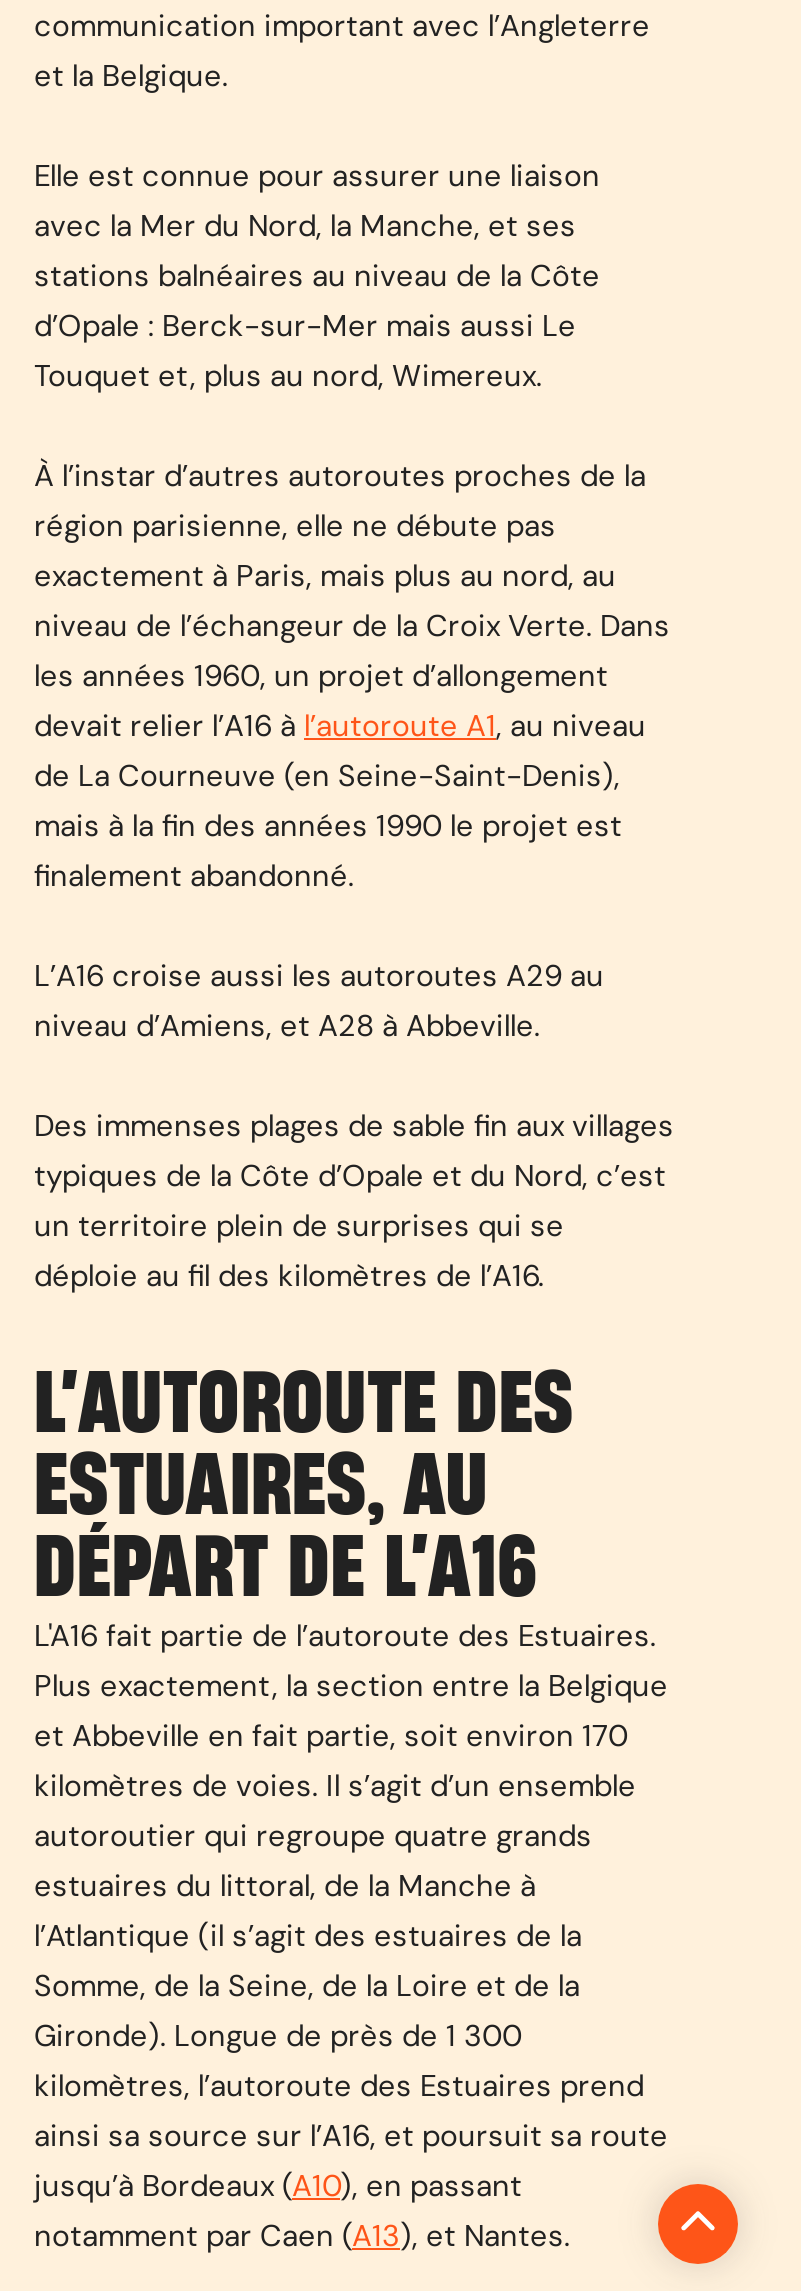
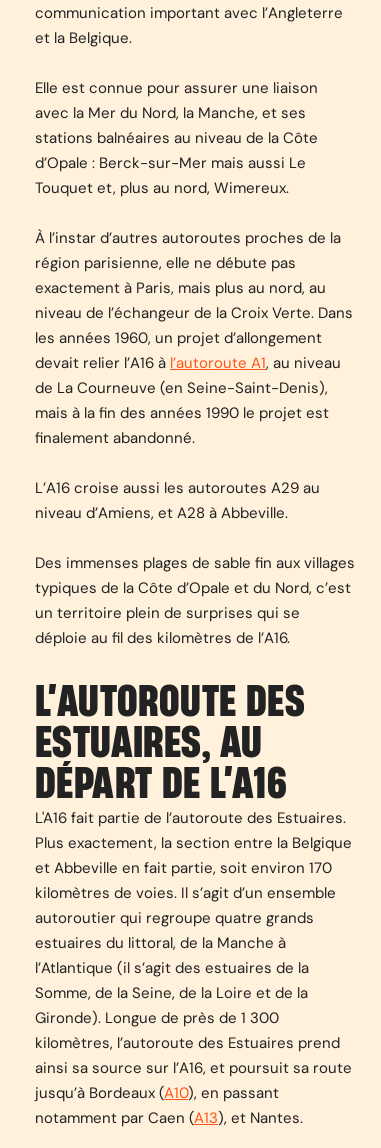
- [image]
